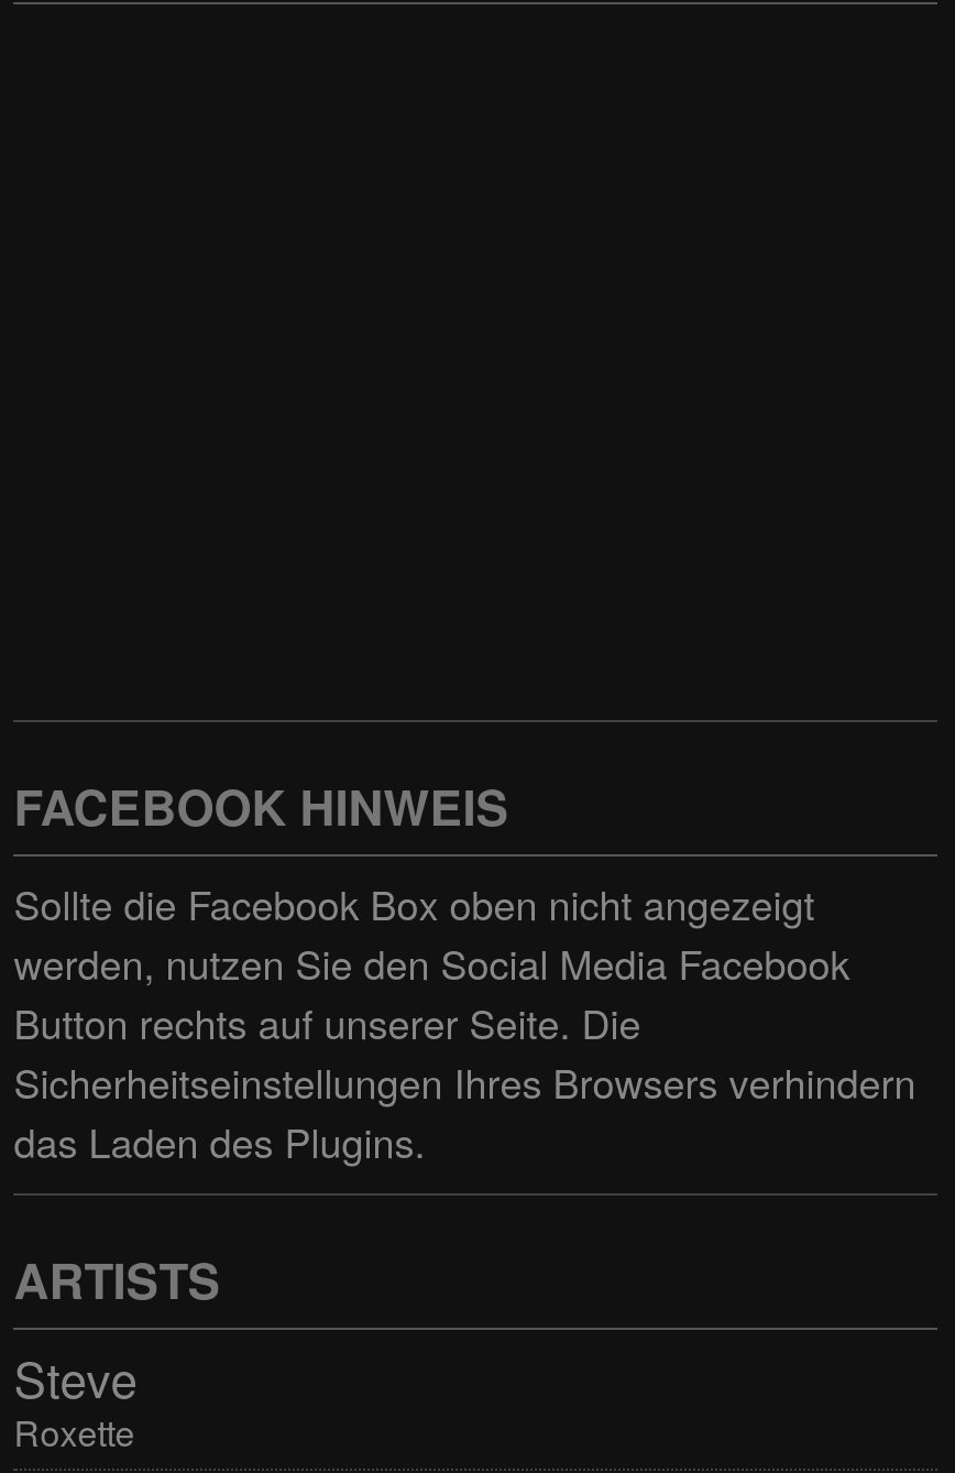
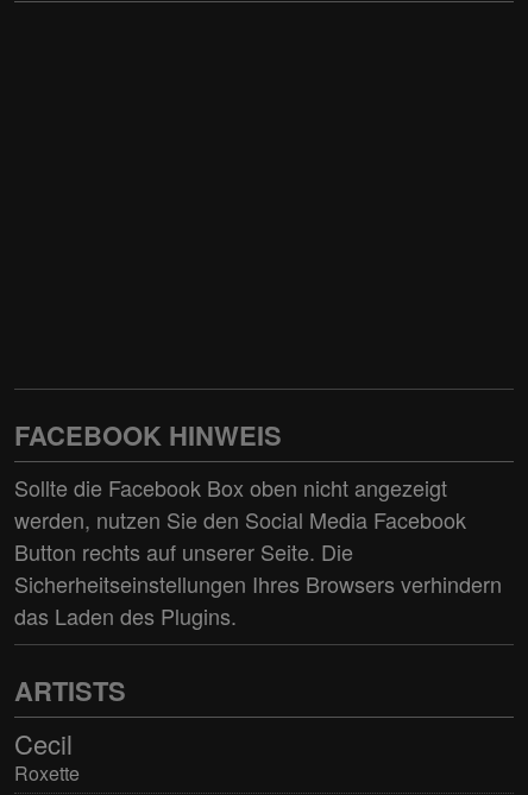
- Steve
+ Cecil
